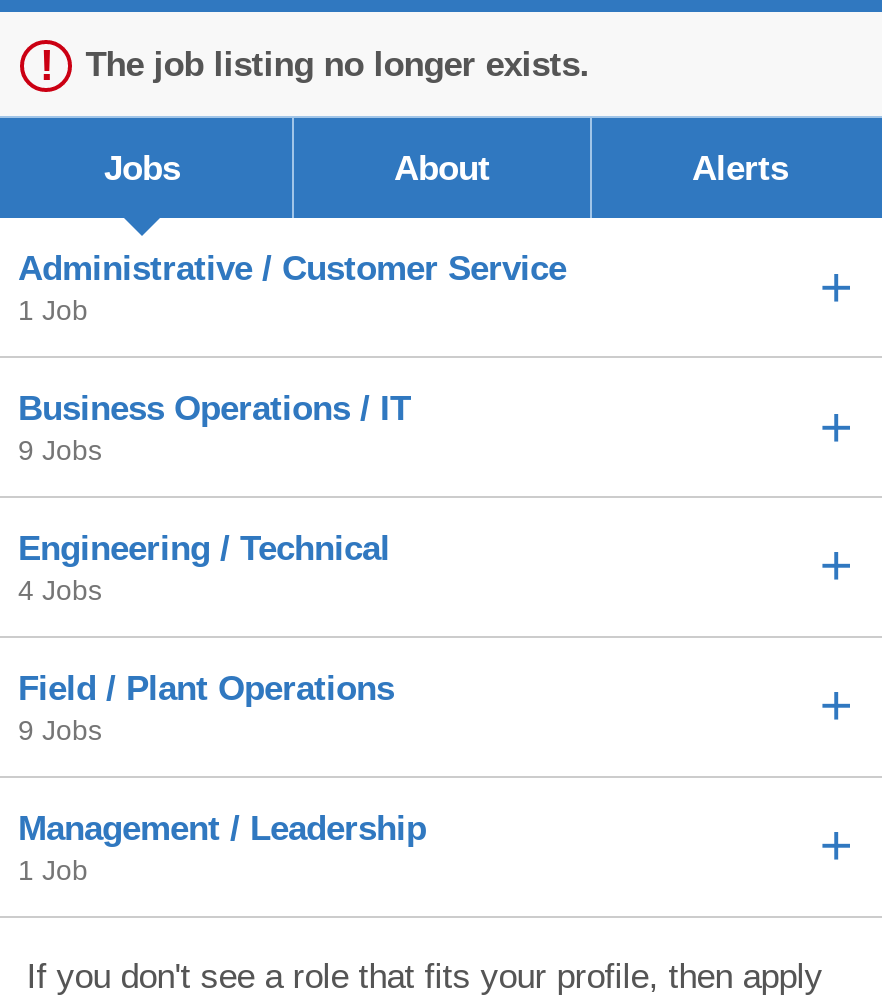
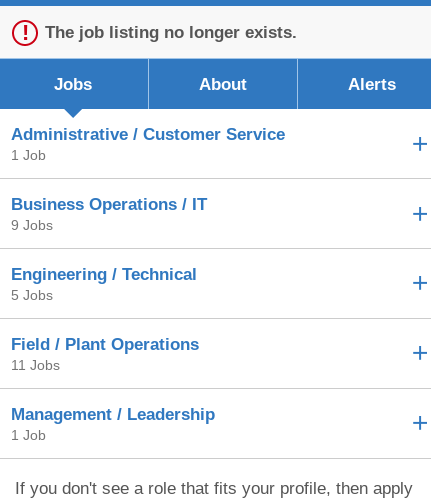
- 4 Jobs
+ 5 Jobs

- 9 Jobs
+ 11 Jobs
